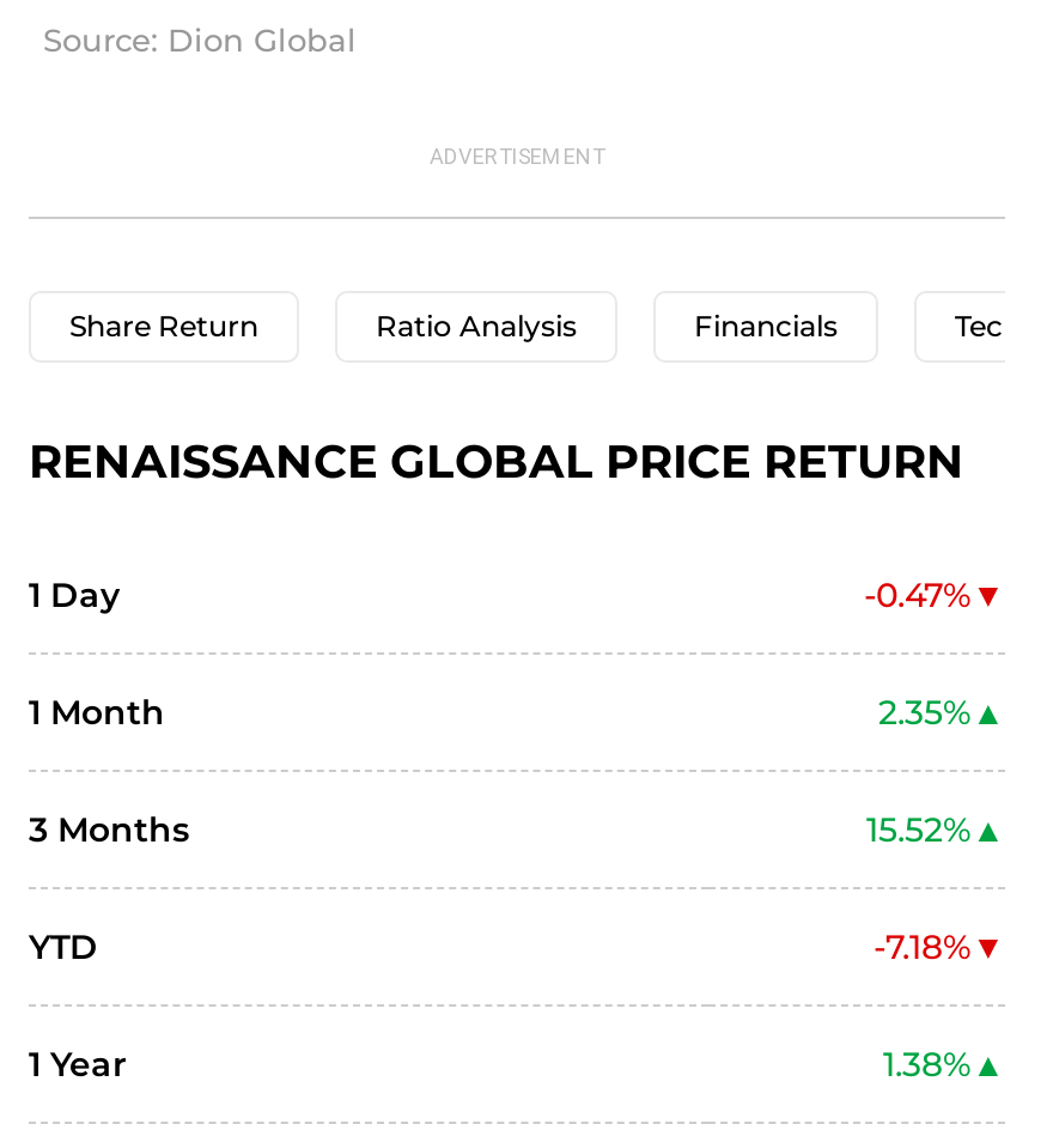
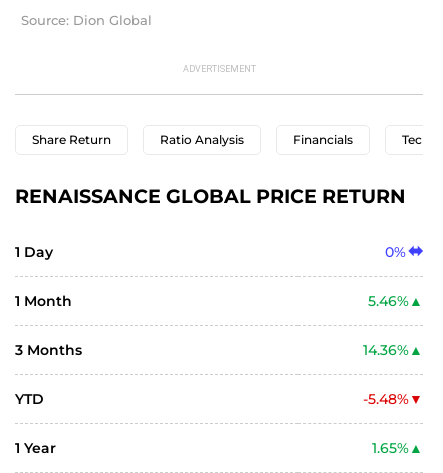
- -0.47%
+ 0%

- 2.35%
+ 5.46%

- 15.52%
+ 14.36%

- -7.18%
+ -5.48%

- 1.38%
+ 1.65%
